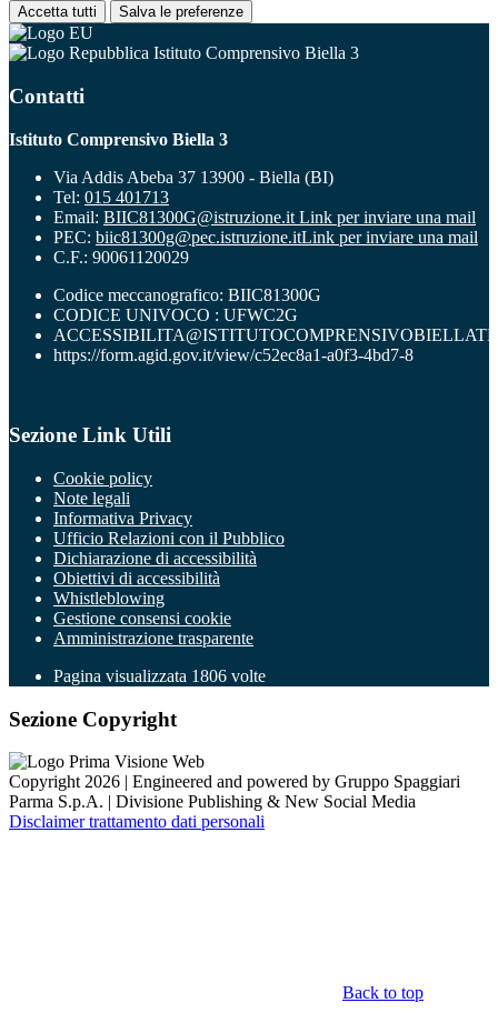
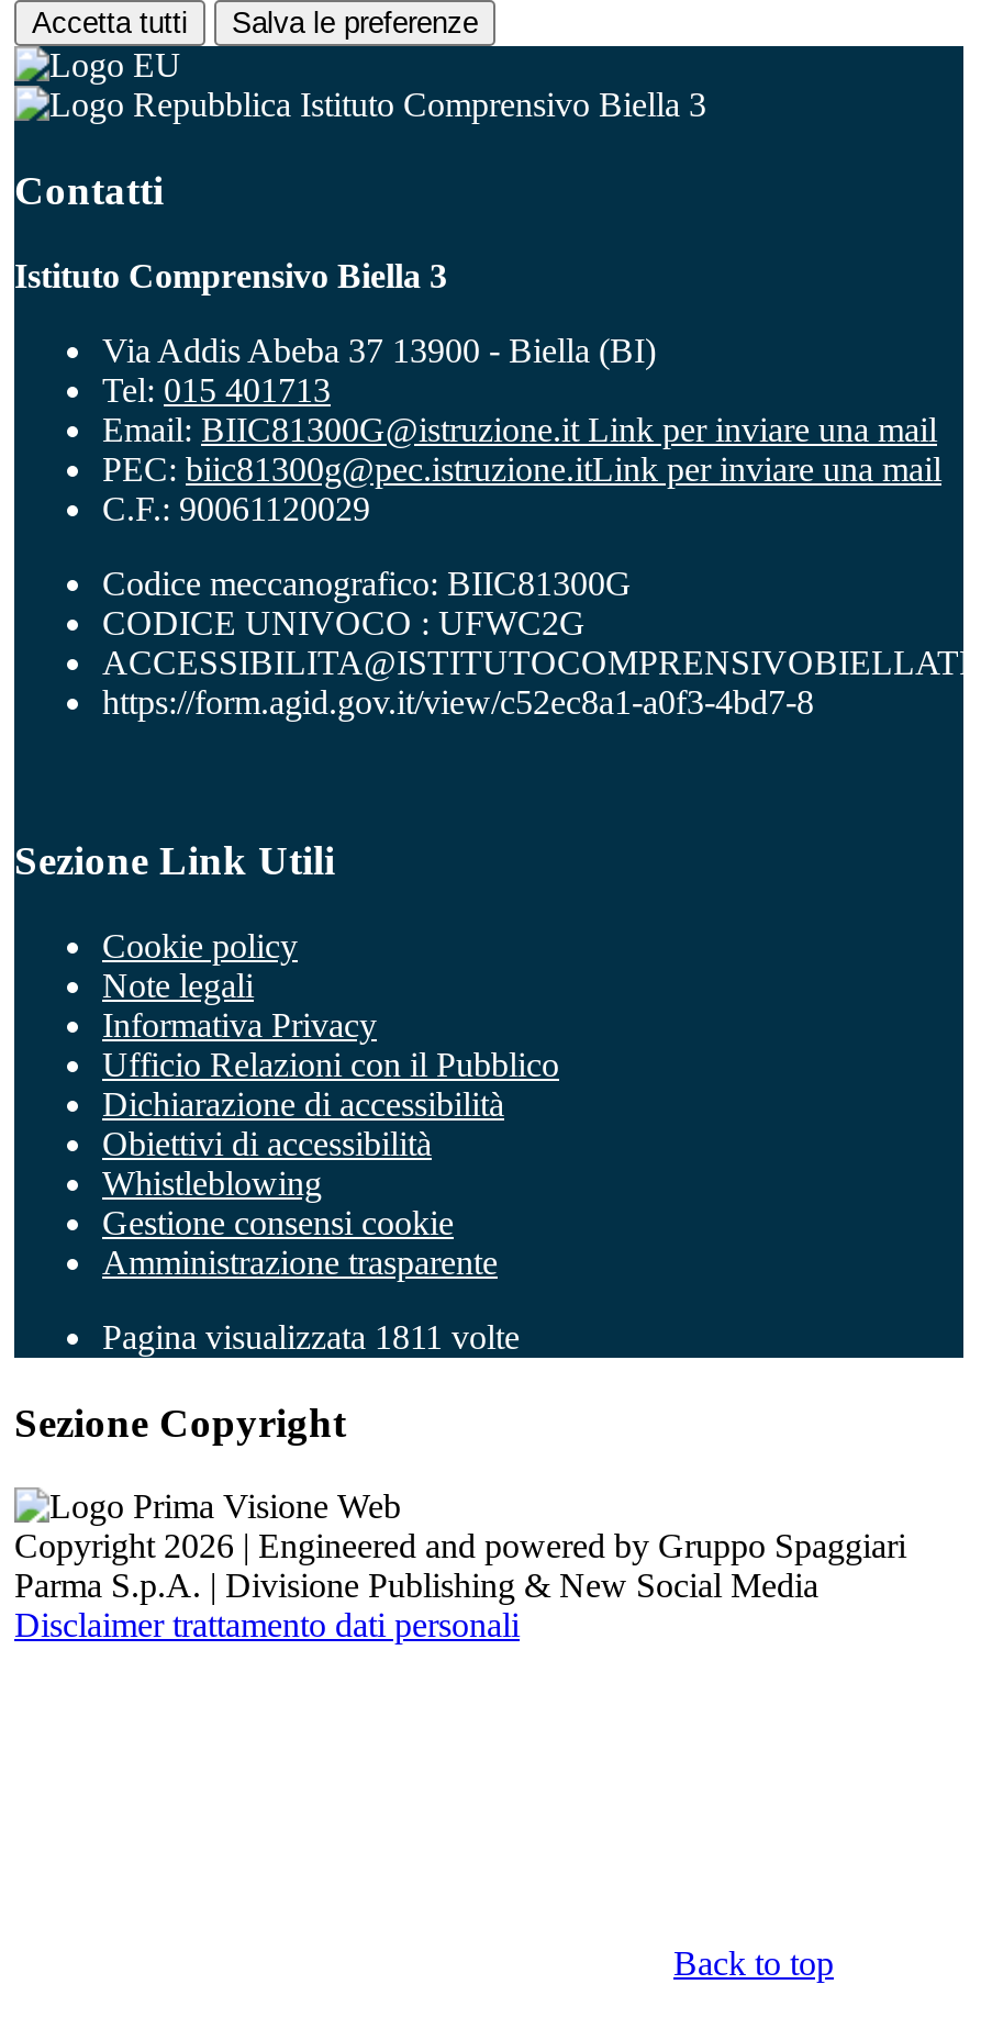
- Pagina visualizzata 1806 volte
+ Pagina visualizzata 1811 volte
